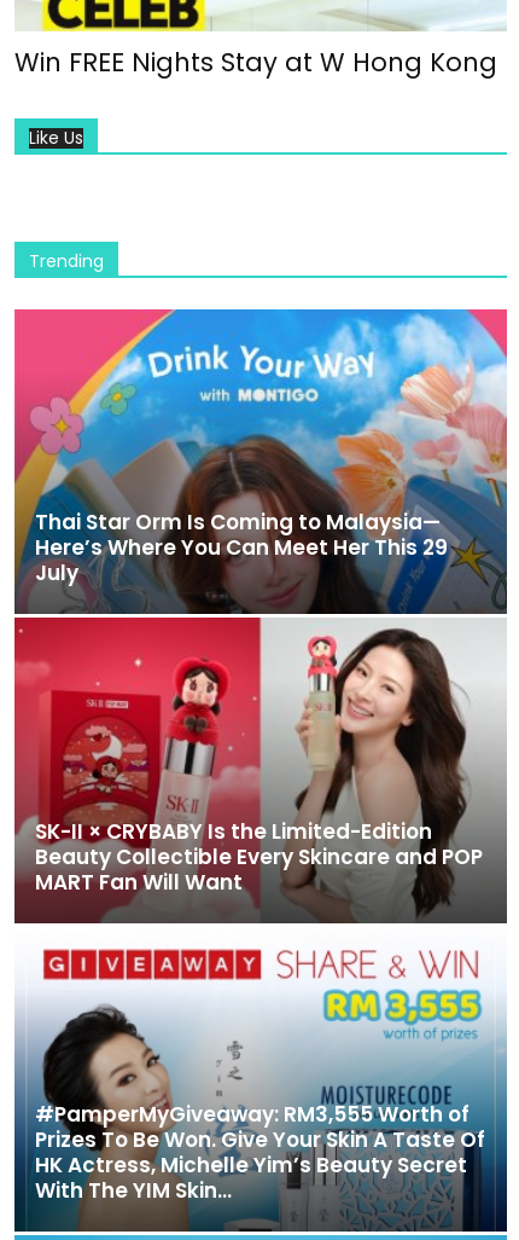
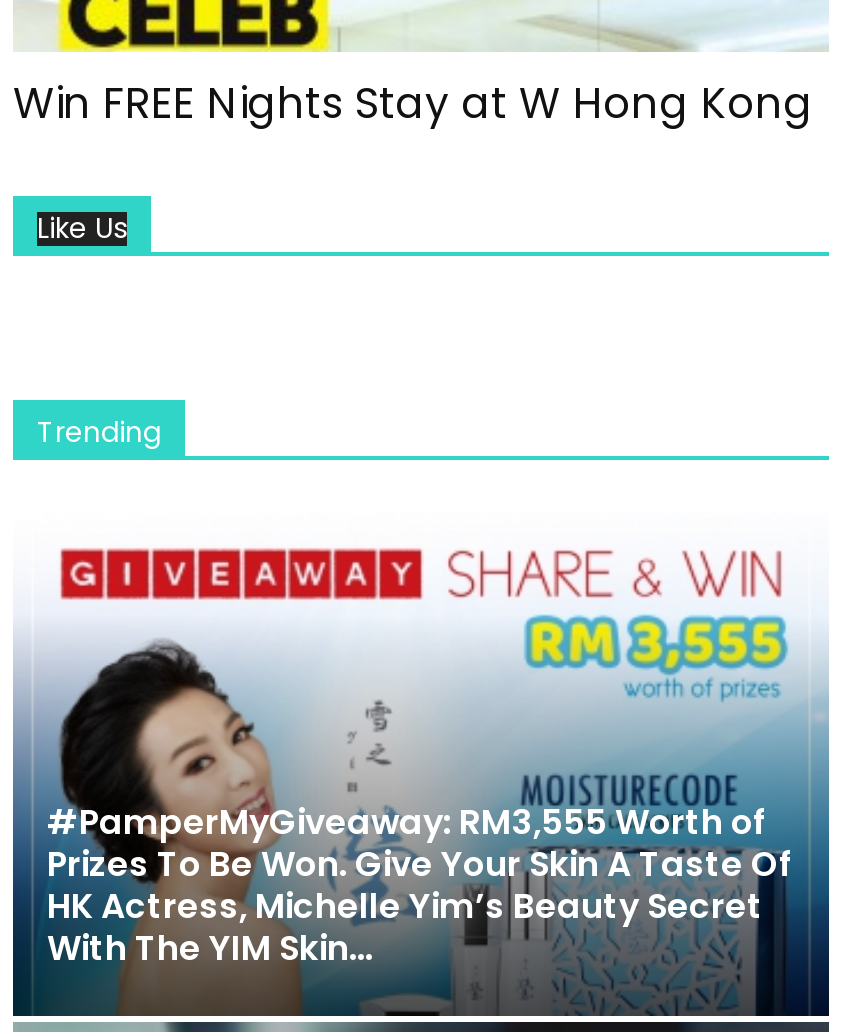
- [image]
- Thai Star Orm Is Coming to Malaysia—
- Here’s Where You Can Meet Her This 29
- July

- SK-II × CRYBABY Is the Limited-Edition
- Beauty Collectible Every Skincare and POP
- MART Fan Will Want
